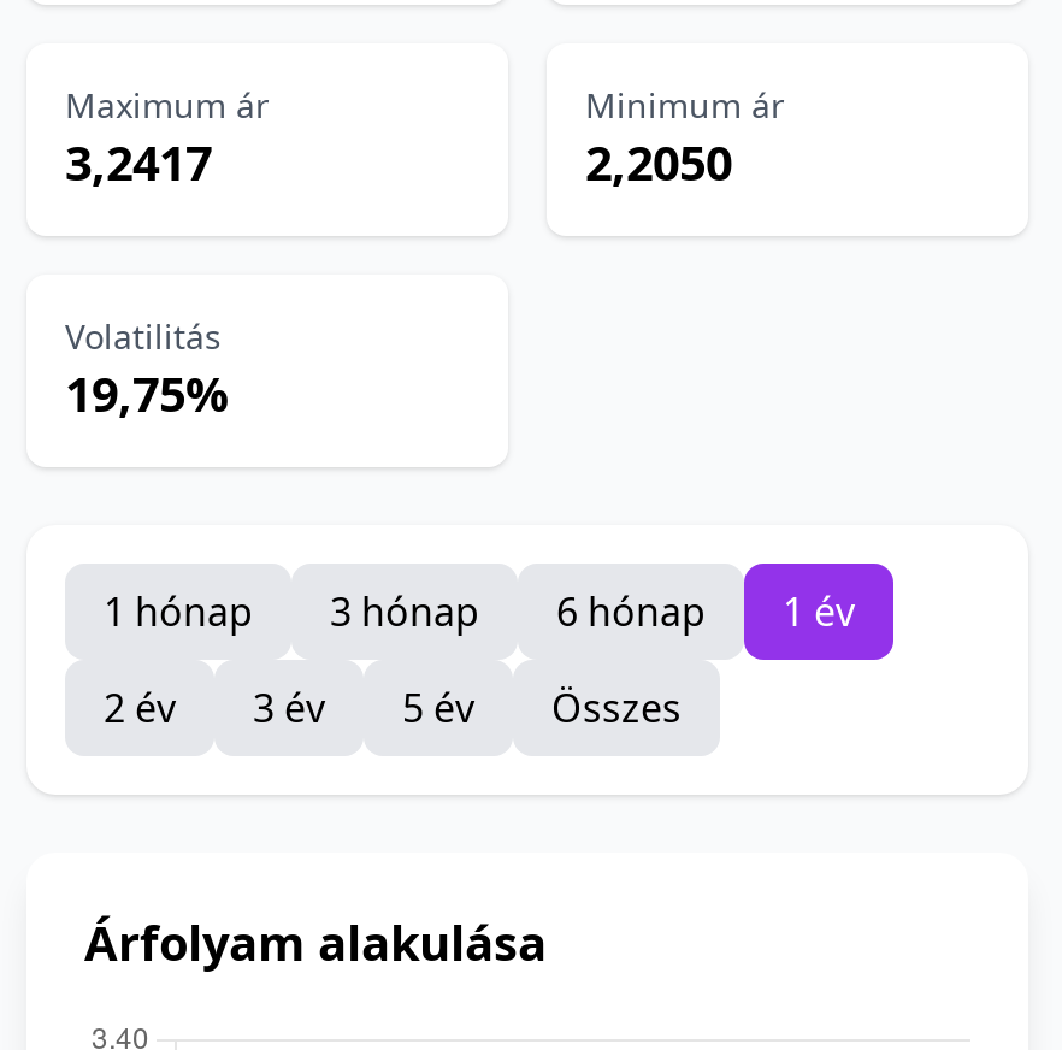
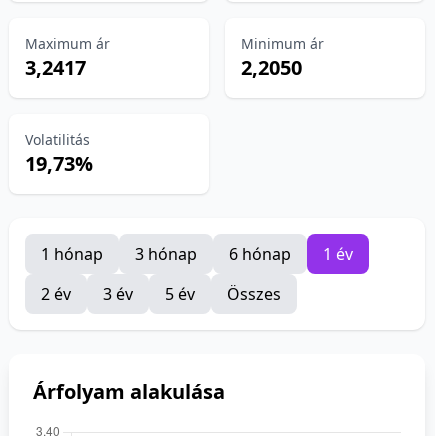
- 19,75%
+ 19,73%
